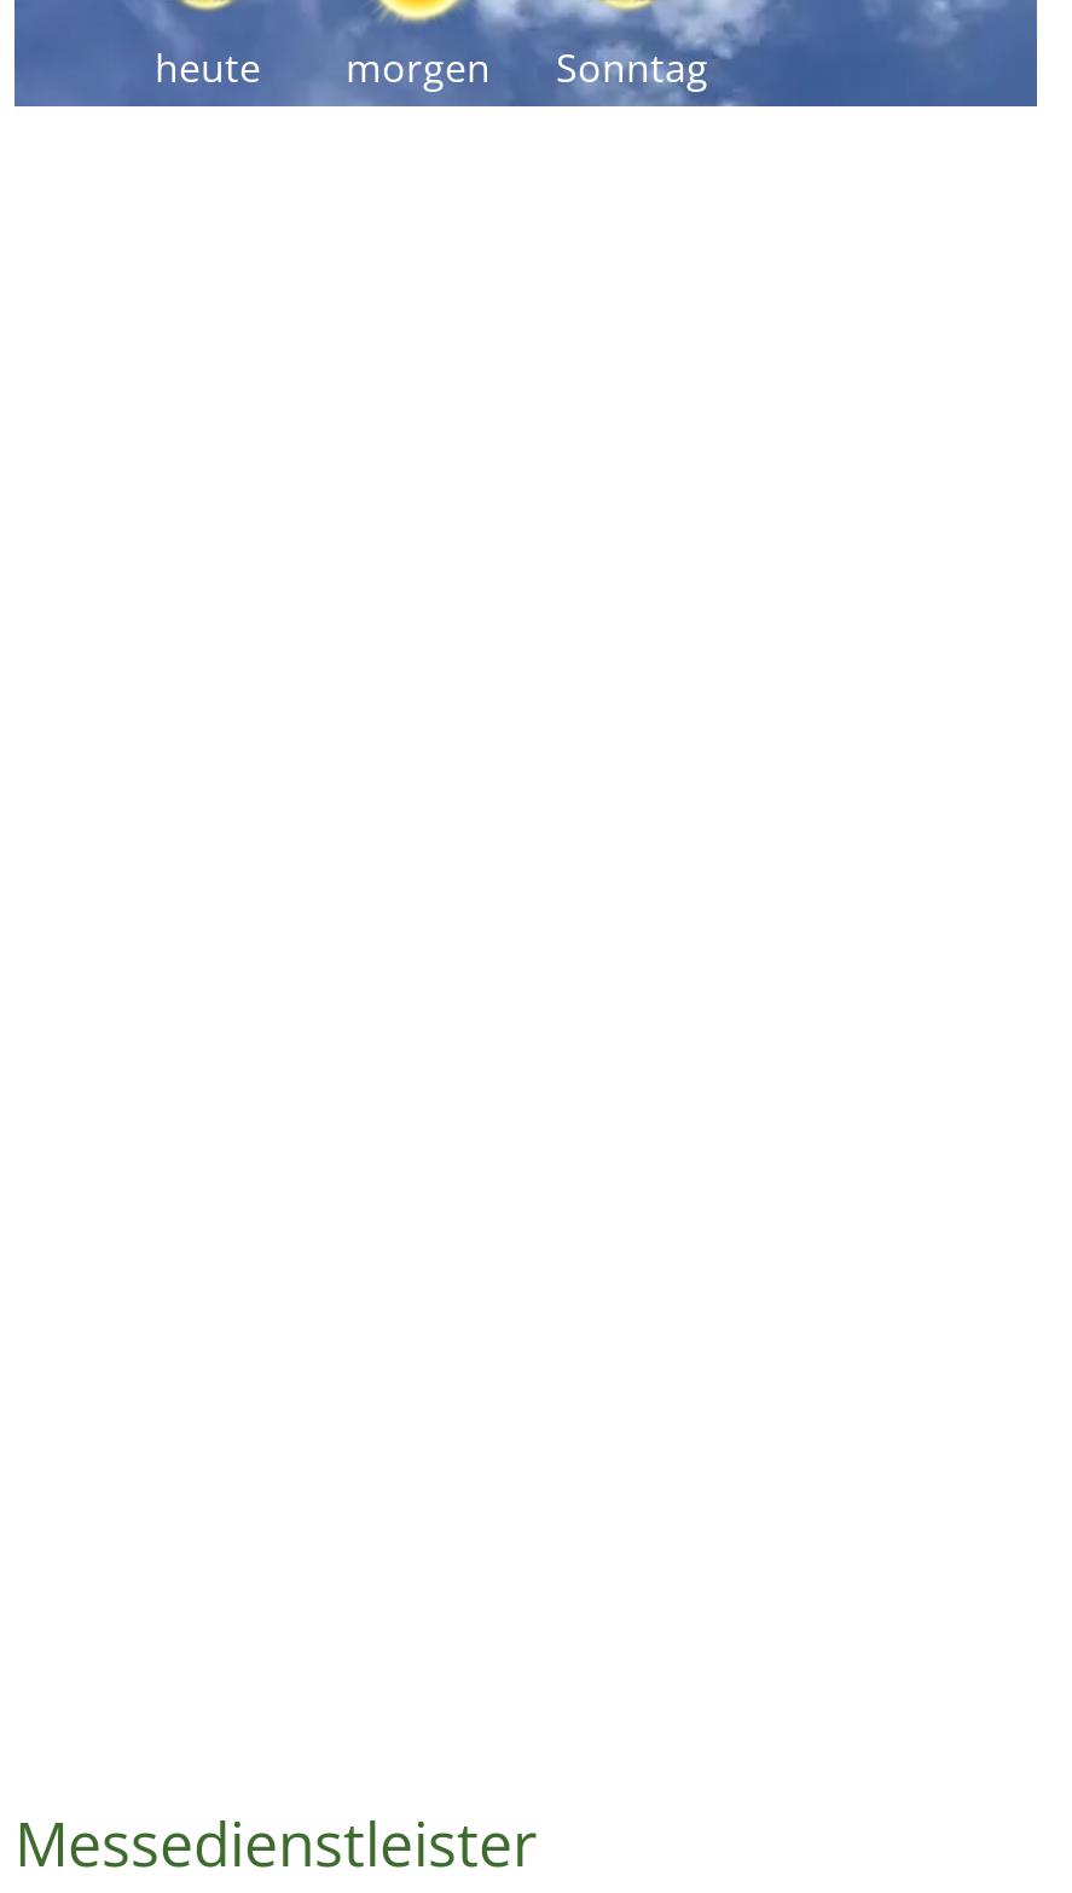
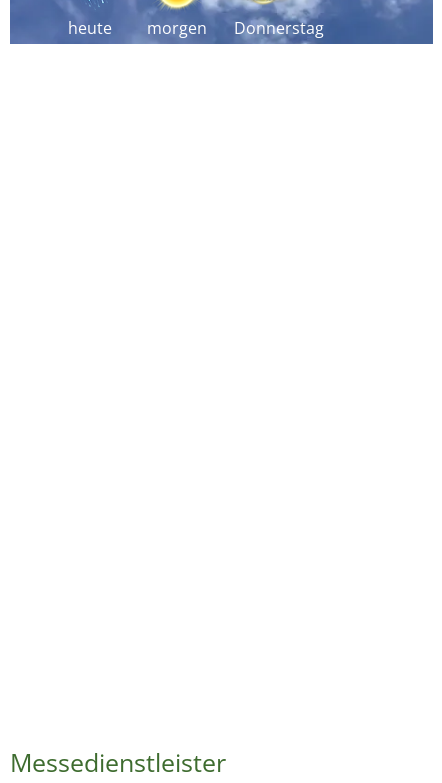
- Sonntag
+ Donnerstag
